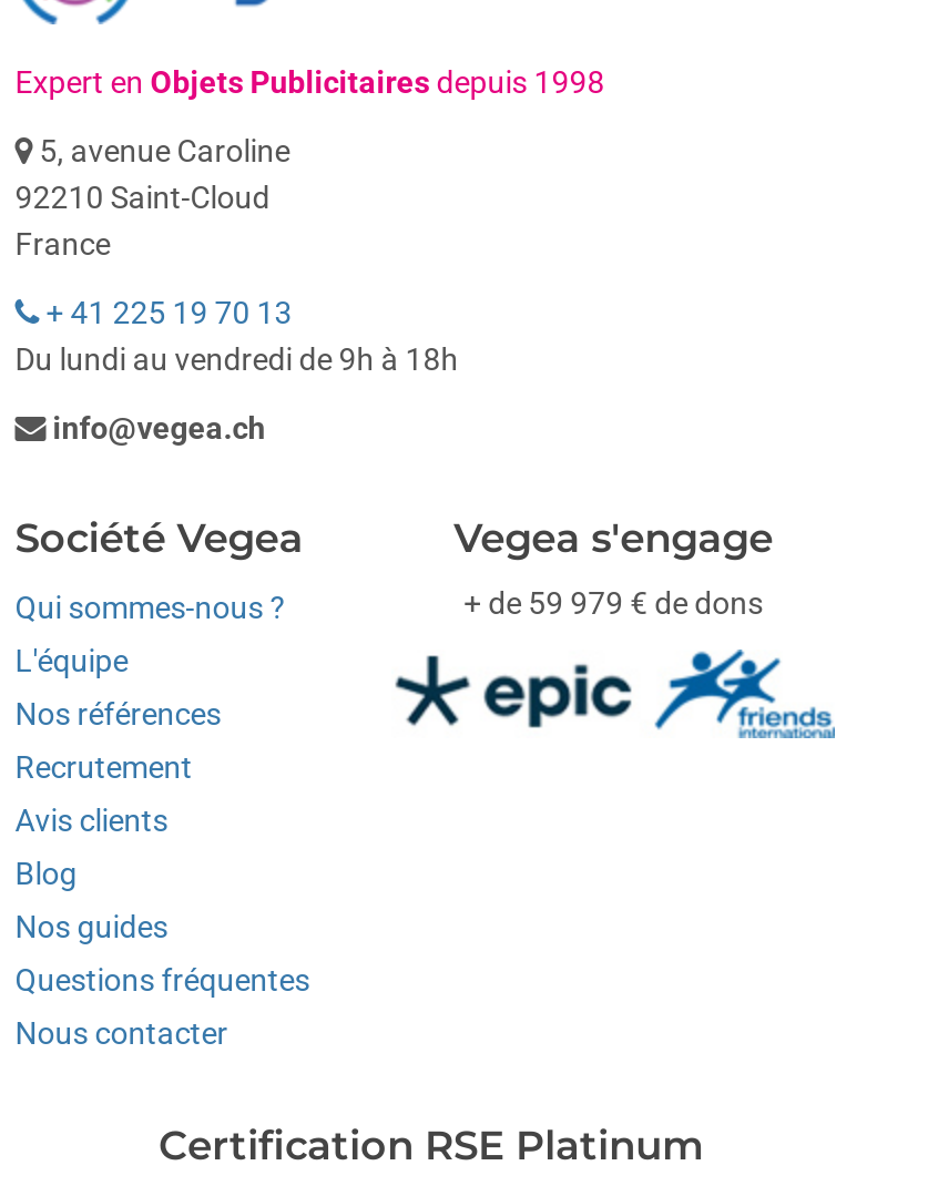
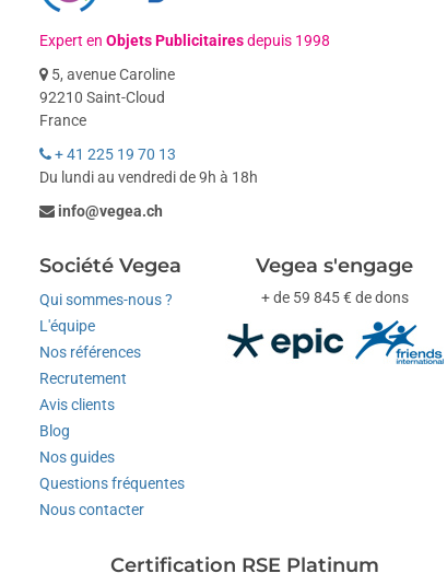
- + de 59 979 € de dons
+ + de 59 845 € de dons
